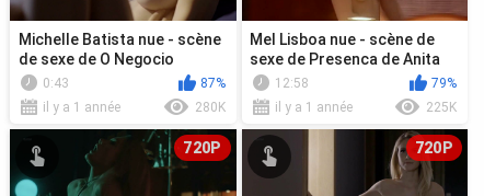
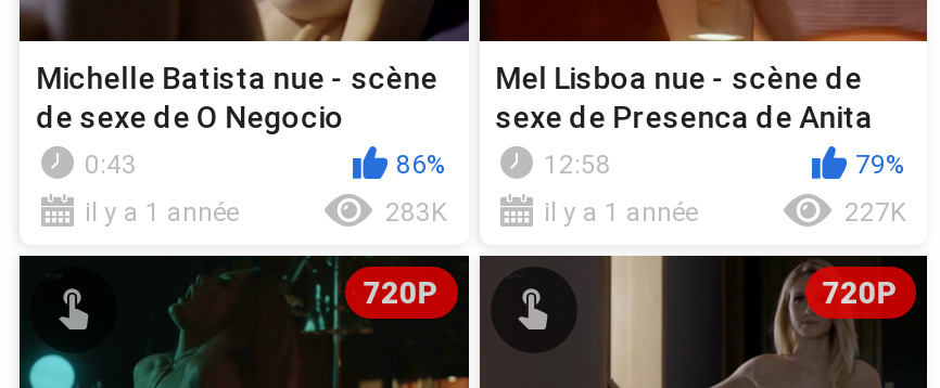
- 87%
+ 86%

- 280K
+ 283K

- 225K
+ 227K
